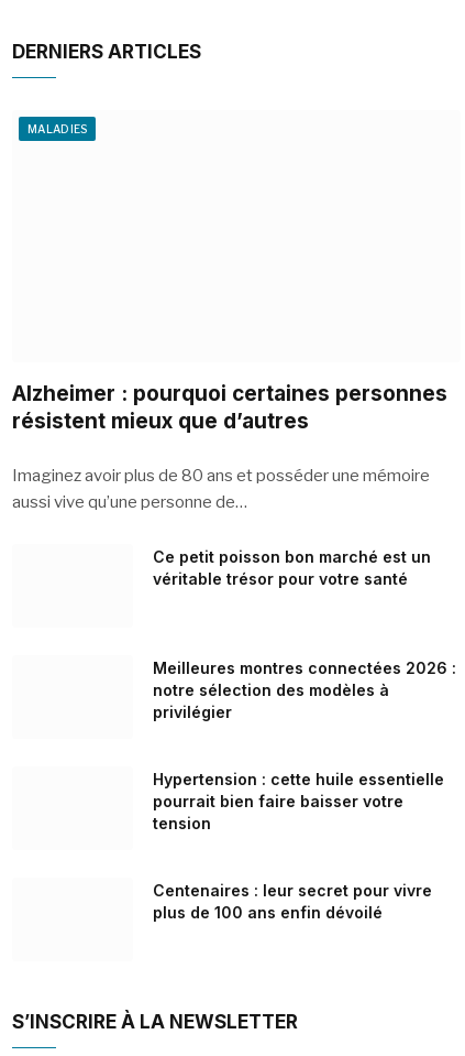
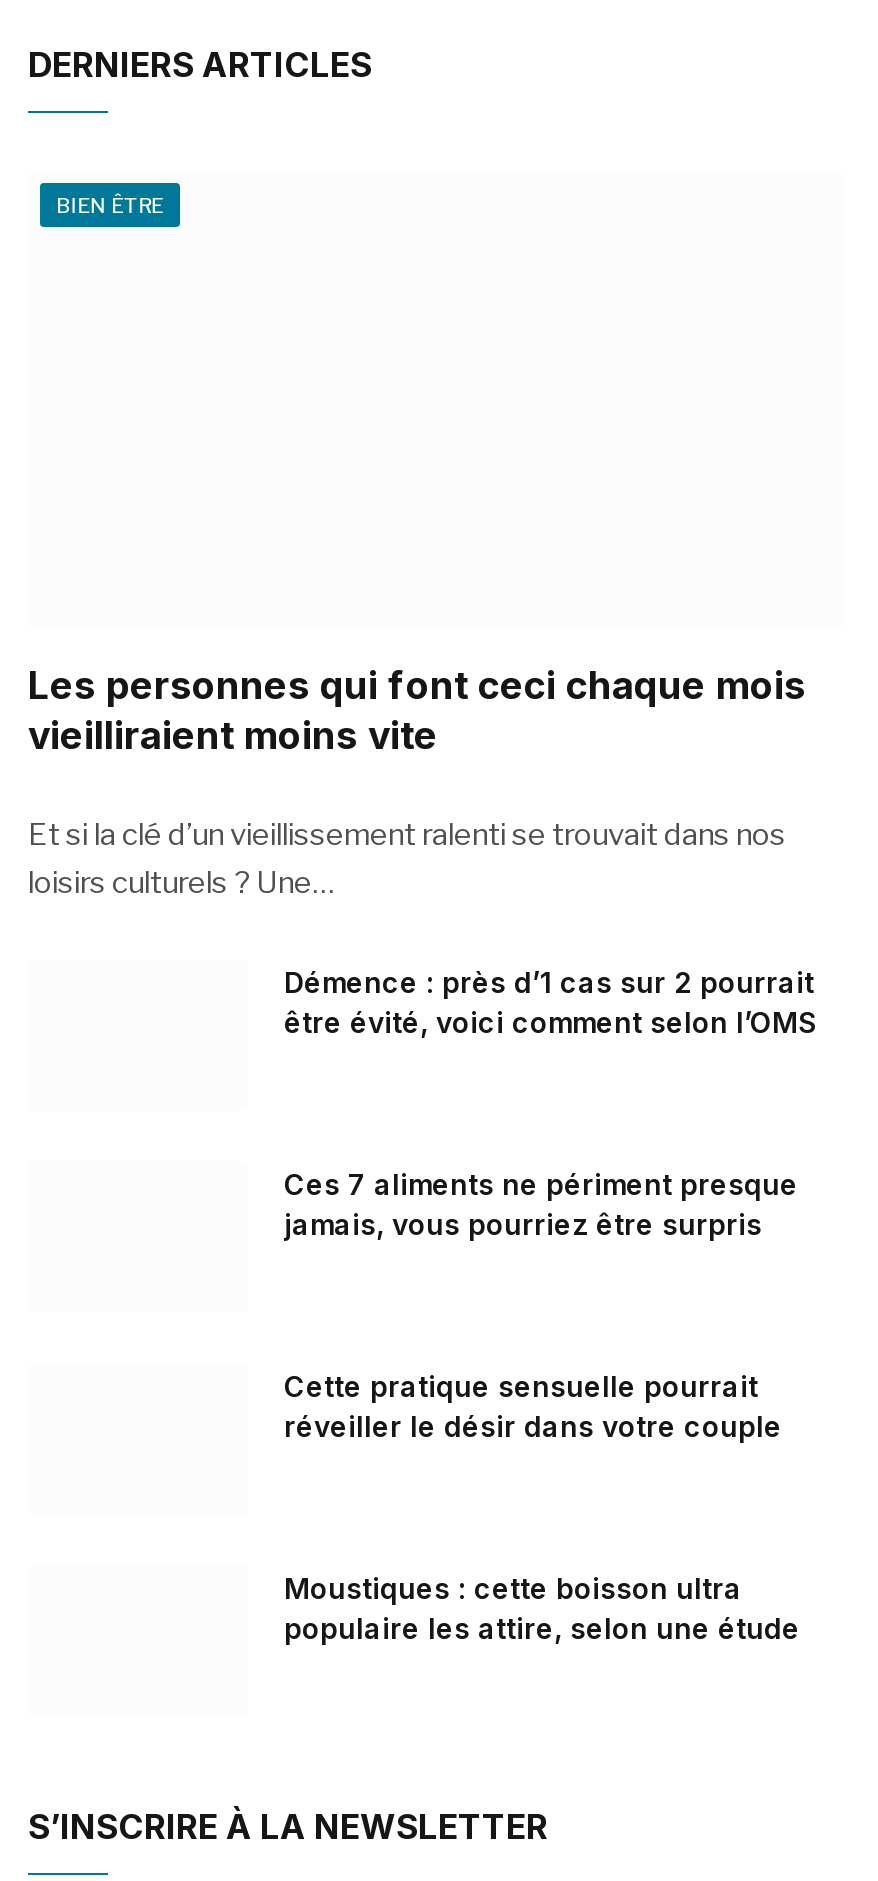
- MALADIES
+ BIEN ÊTRE

- Alzheimer : pourquoi certaines personnes
- résistent mieux que d’autres
+ Les personnes qui font ceci chaque mois
+ vieilliraient moins vite

- Imaginez avoir plus de 80 ans et posséder une mémoire
- aussi vive qu’une personne de…
+ Et si la clé d’un vieillissement ralenti se trouvait dans nos
+ loisirs culturels ? Une…

- Ce petit poisson bon marché est un
- véritable trésor pour votre santé
+ Démence : près d’1 cas sur 2 pourrait
+ être évité, voici comment selon l’OMS

- Meilleures montres connectées 2026 :
- notre sélection des modèles à
- privilégier
+ Ces 7 aliments ne périment presque
+ jamais, vous pourriez être surpris

- Hypertension : cette huile essentielle
- pourrait bien faire baisser votre
- tension
+ Cette pratique sensuelle pourrait
+ réveiller le désir dans votre couple

- Centenaires : leur secret pour vivre
- plus de 100 ans enfin dévoilé
+ Moustiques : cette boisson ultra
+ populaire les attire, selon une étude
